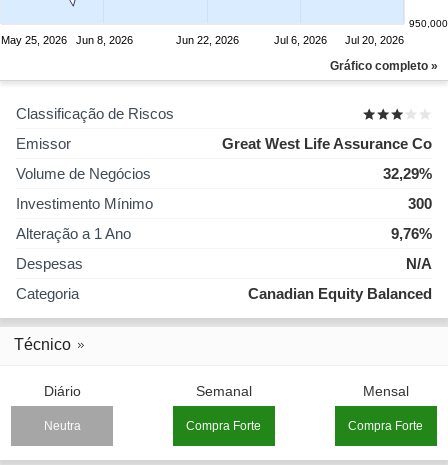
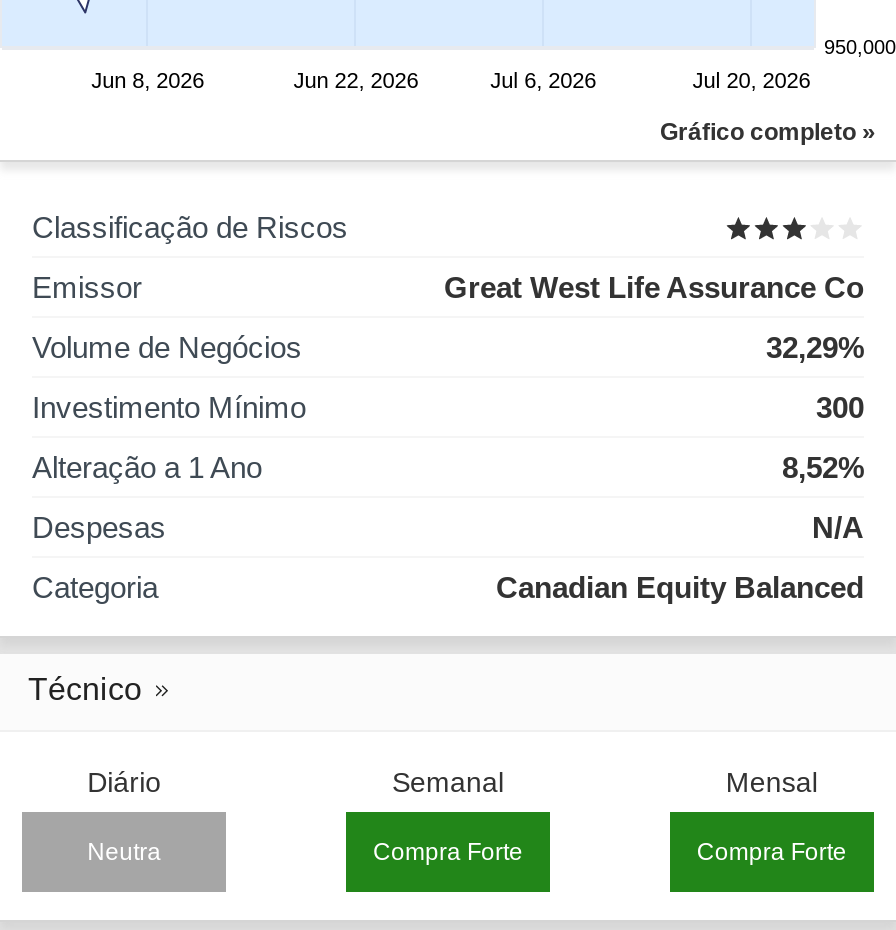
- May 25, 2026

- 9,76%
+ 8,52%
